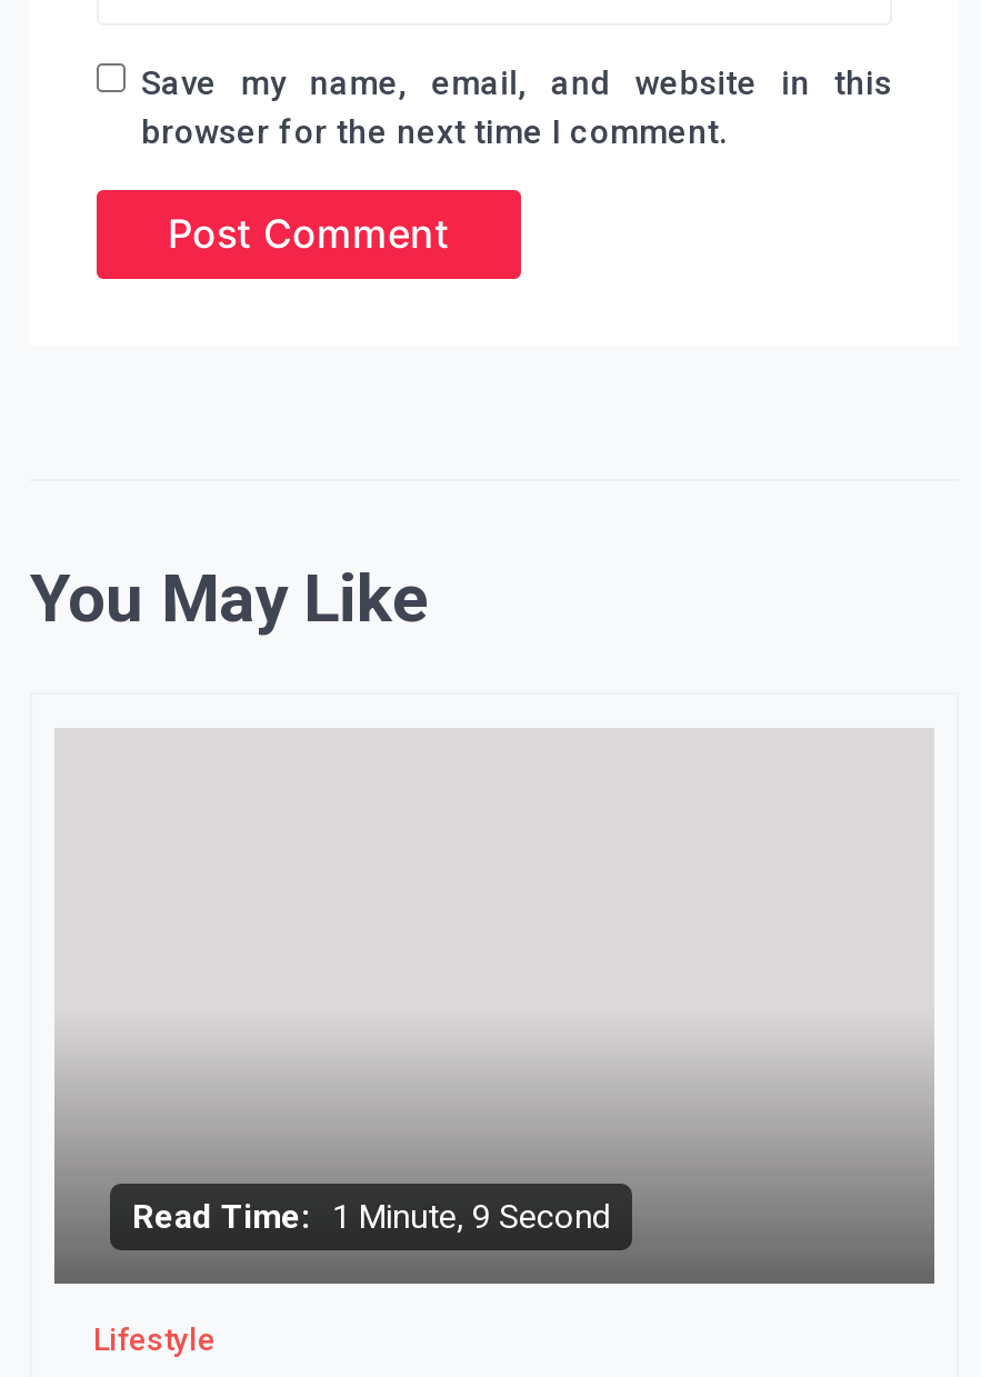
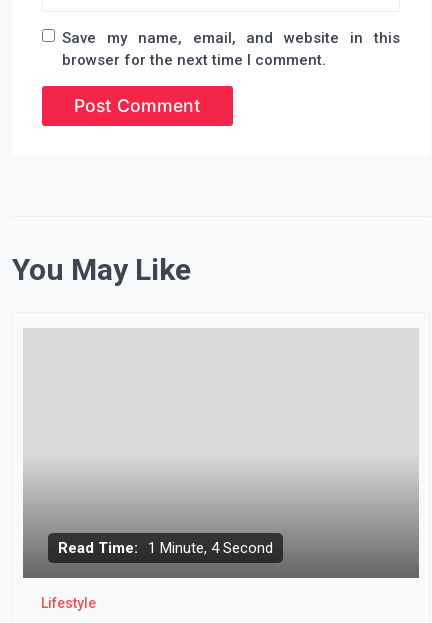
- Read Time: 1 Minute, 9 Second
+ Read Time: 1 Minute, 4 Second
